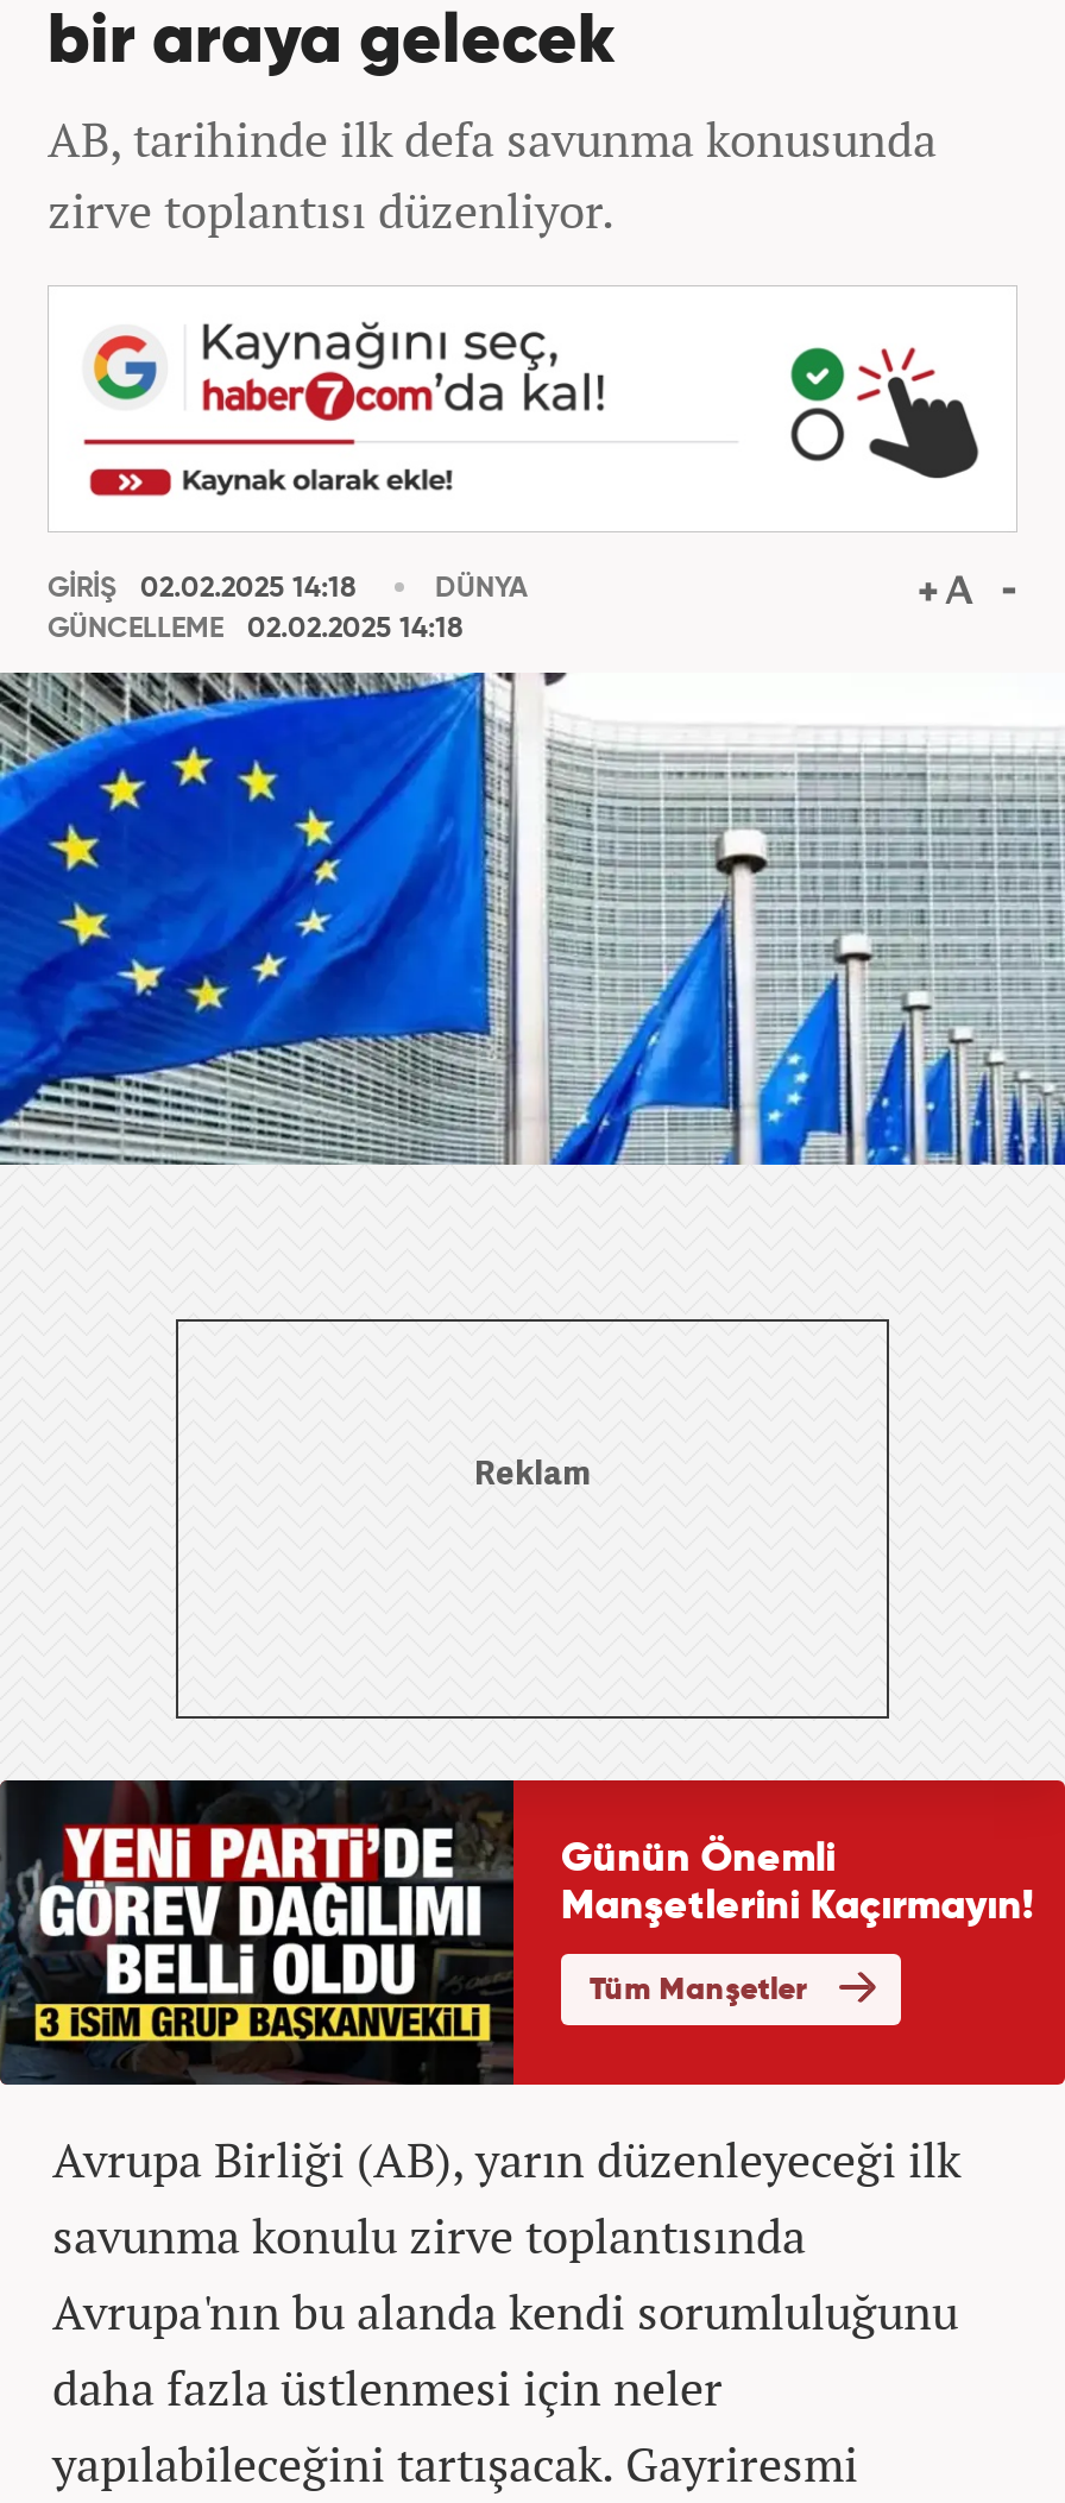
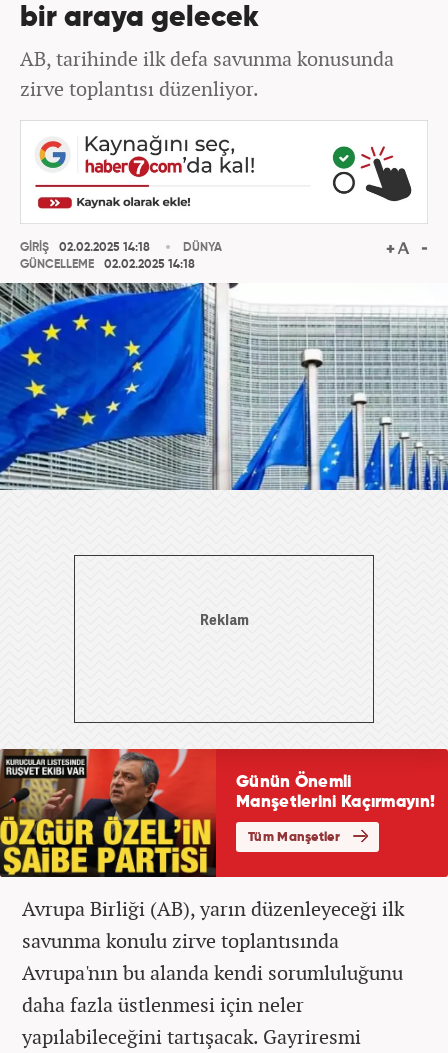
- [image]
+ [image]
